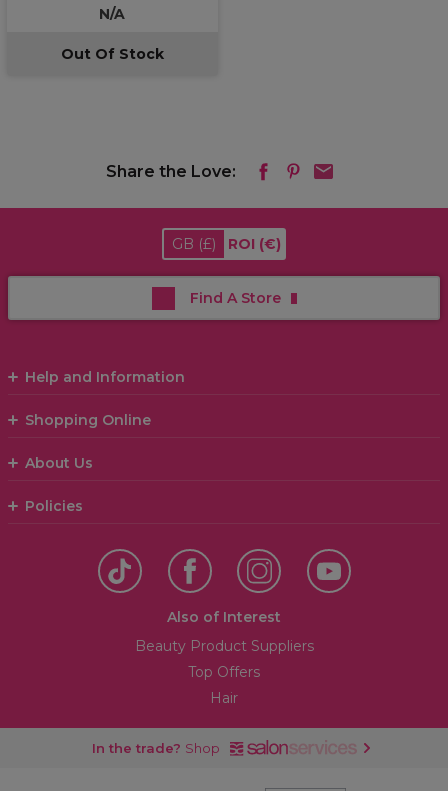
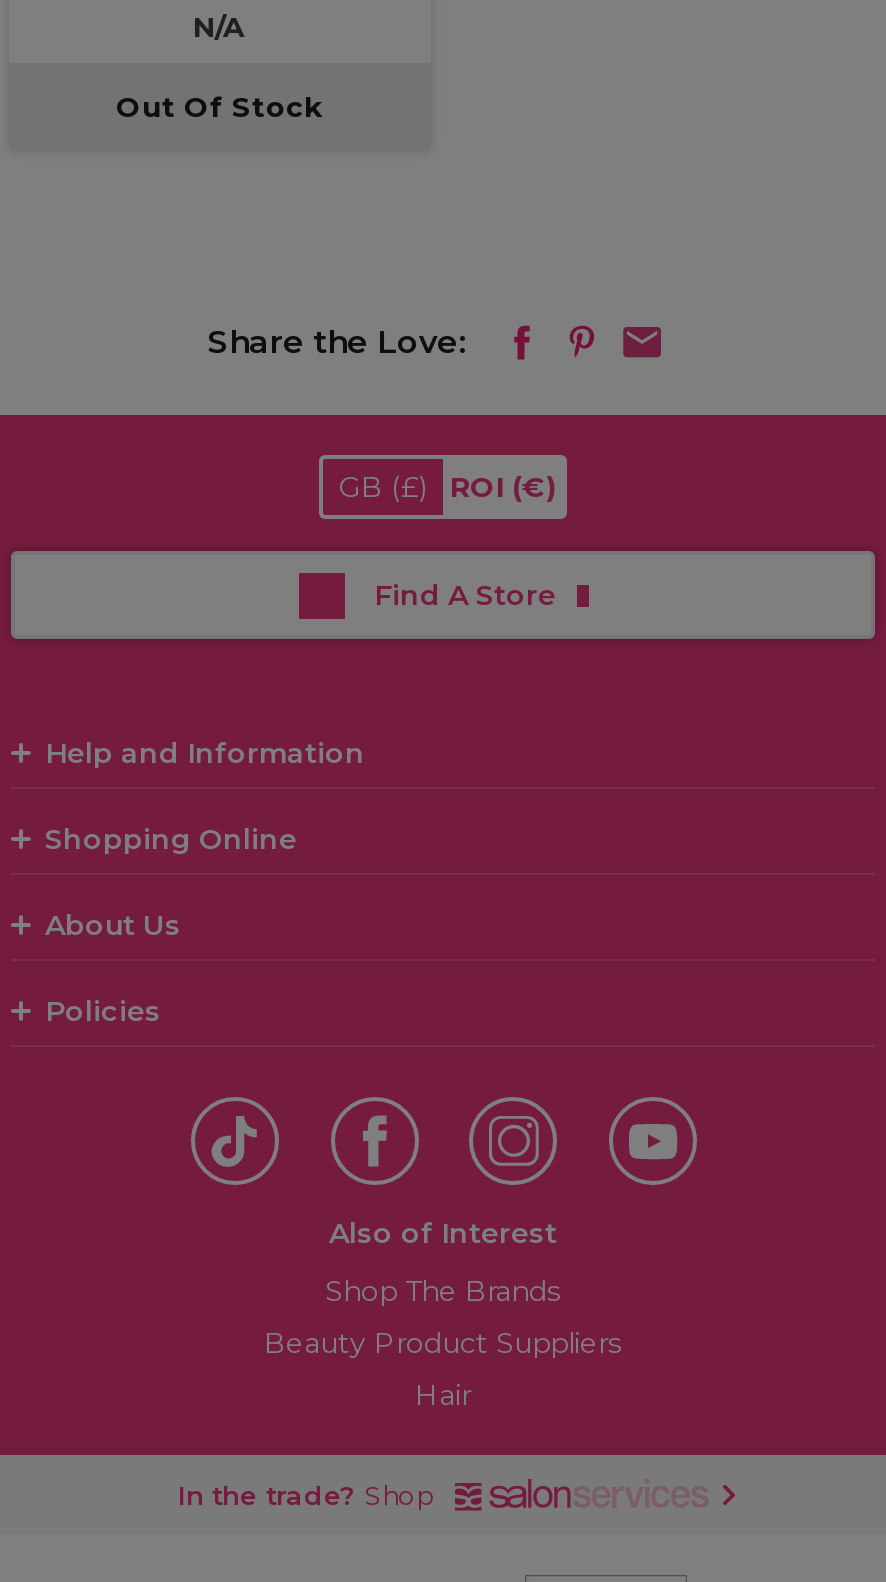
+ Shop The Brands

moved down: Beauty Product Suppliers

- Top Offers
